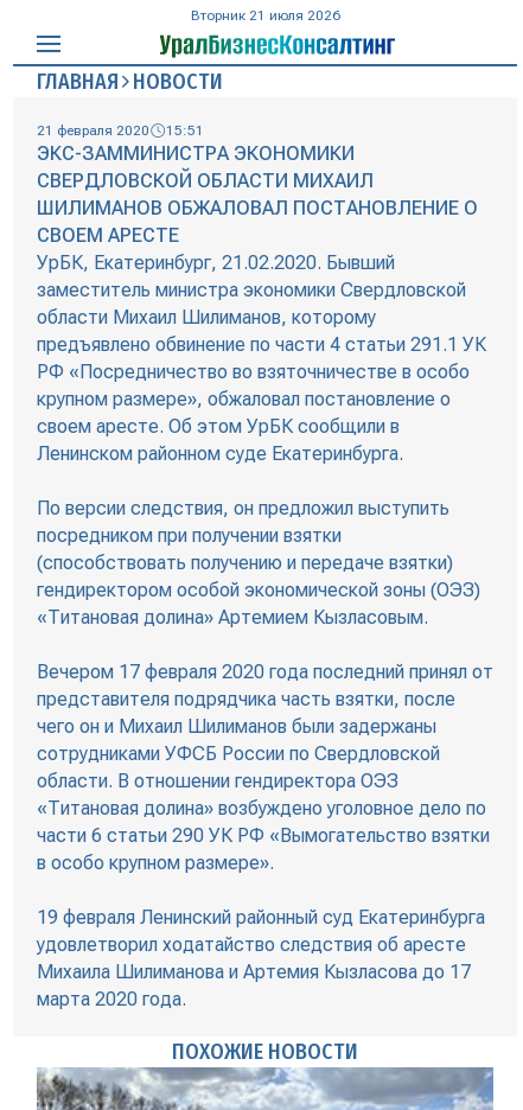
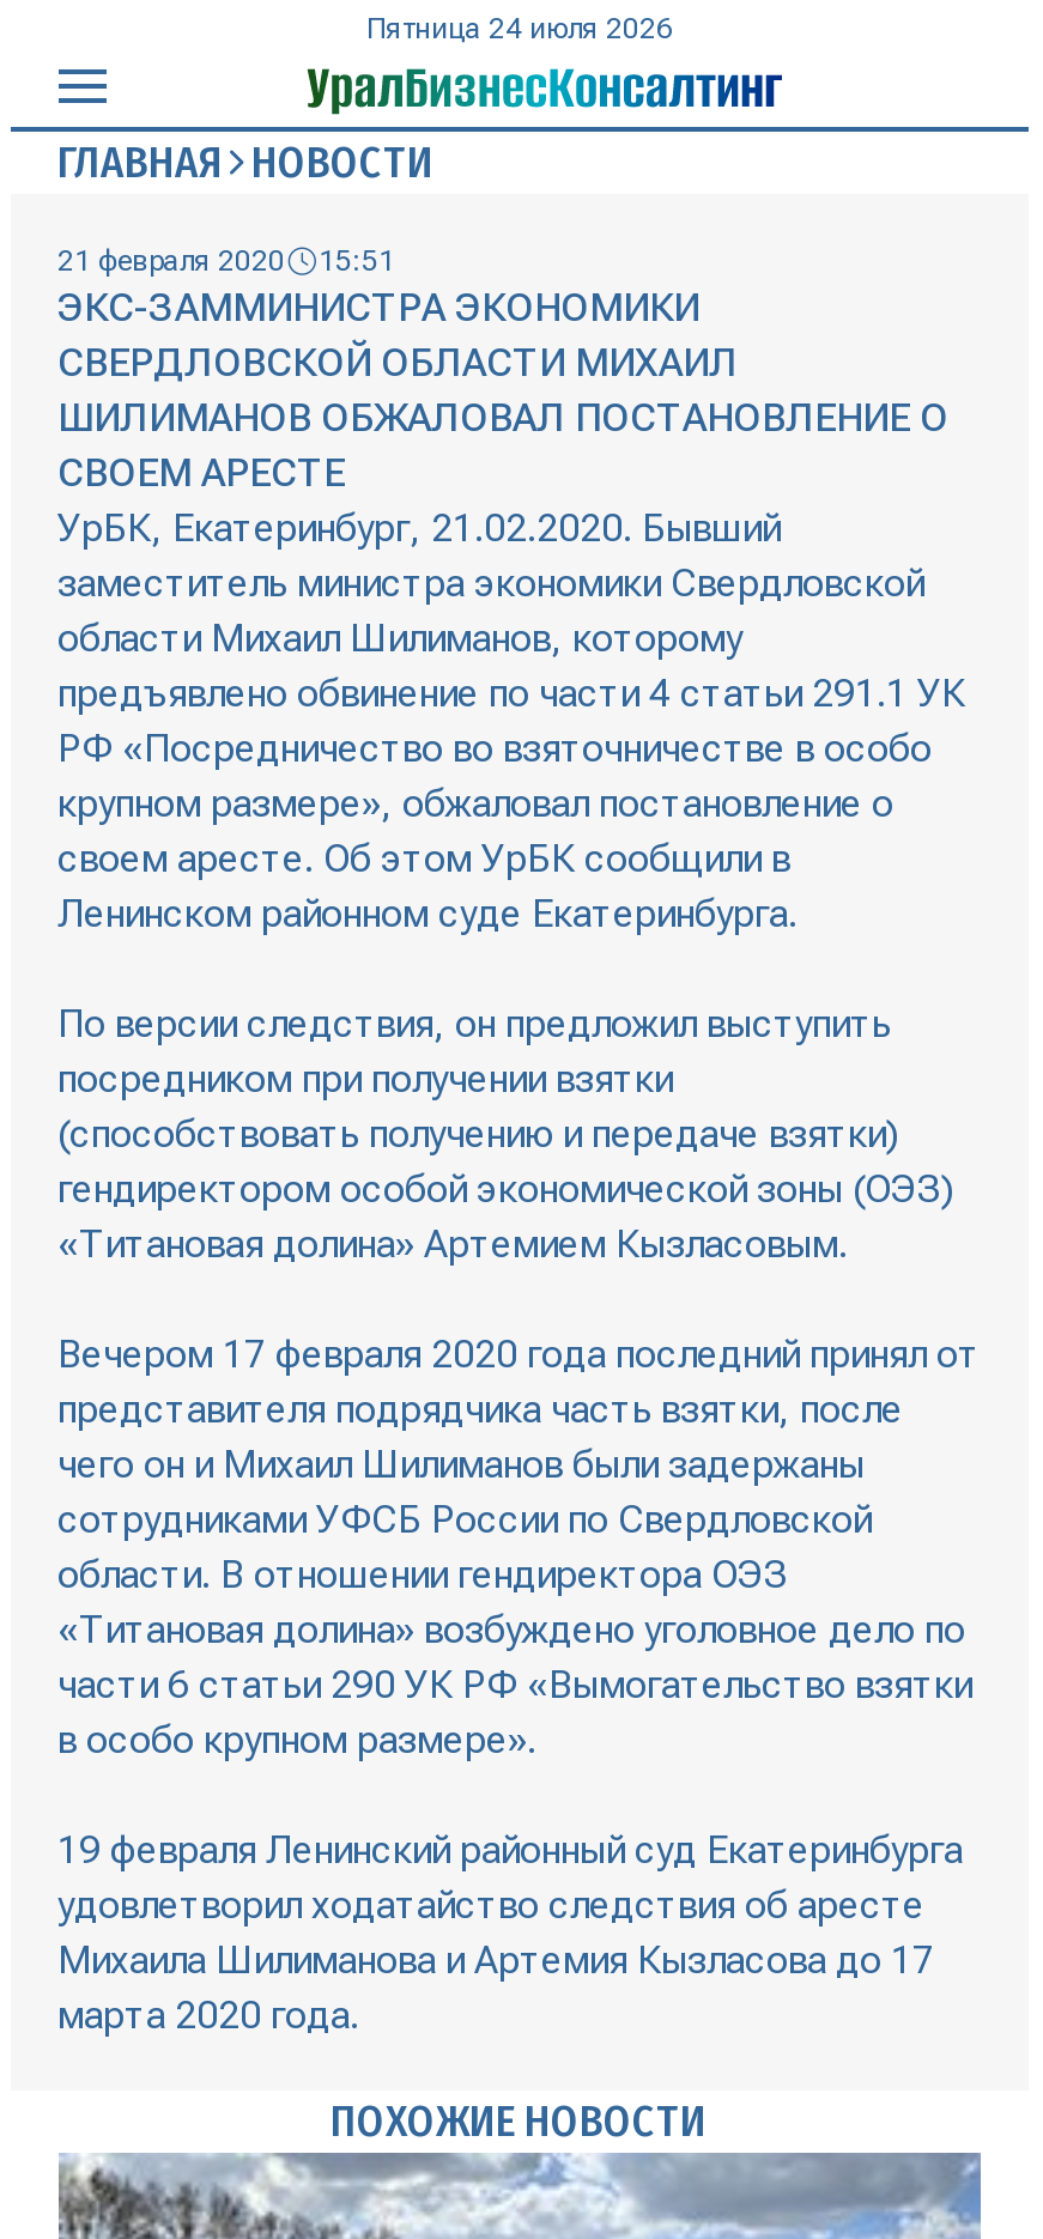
- Вторник 21 июля 2026
+ Пятница 24 июля 2026
